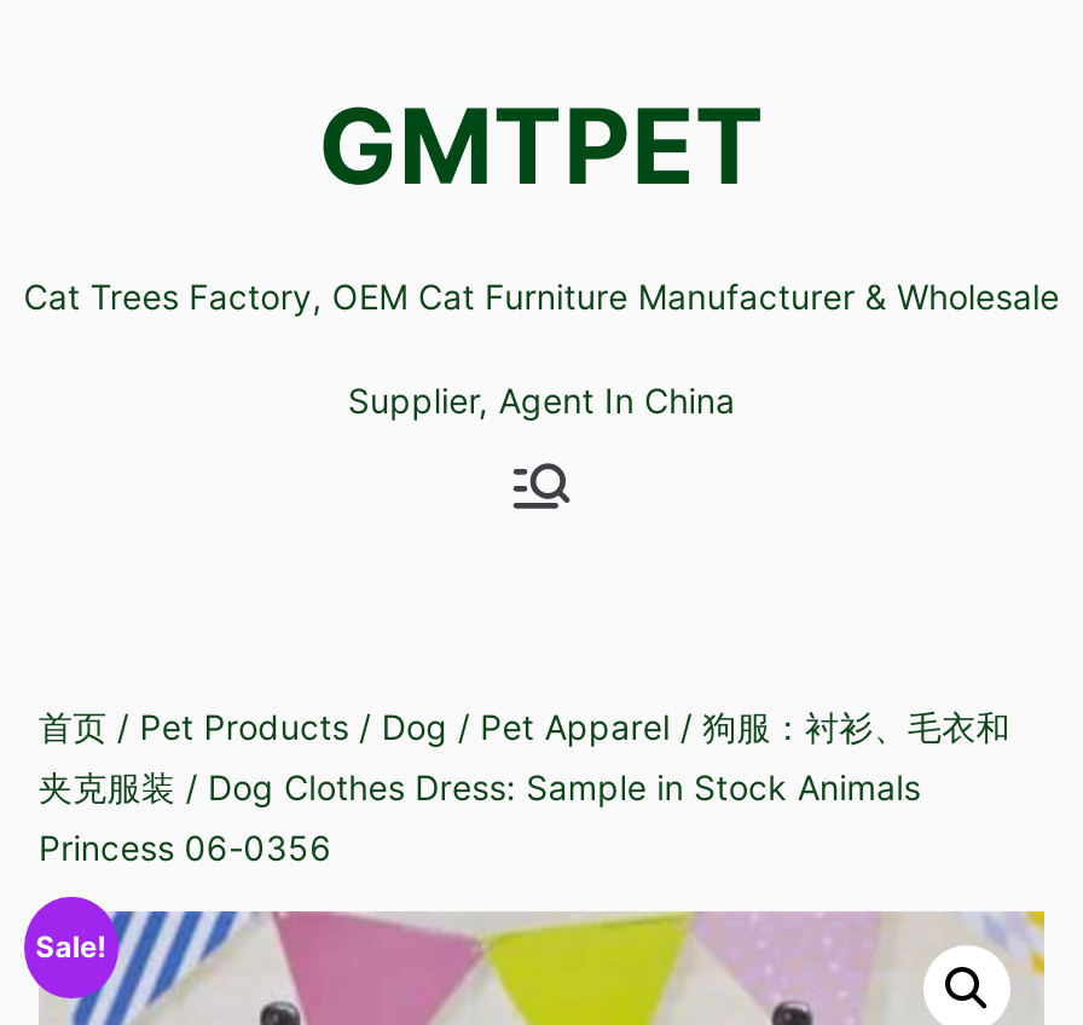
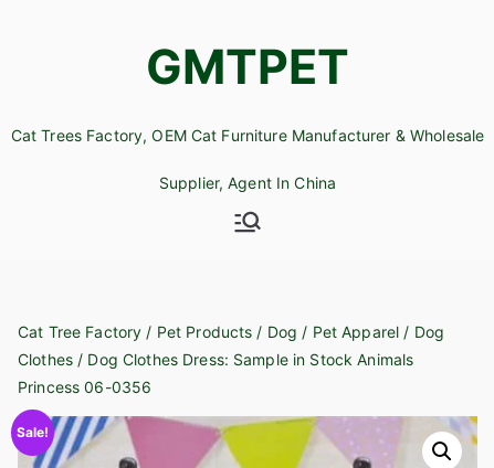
- 首页/ Pet Products / Dog / Pet Apparel /狗服：衬衫、毛衣和
+ Cat Tree Factory / Pet Products / Dog / Pet Apparel / Dog

- 夹克服装/ Dog Clothes Dress: Sample in Stock Animals
+ Clothes / Dog Clothes Dress: Sample in Stock Animals
